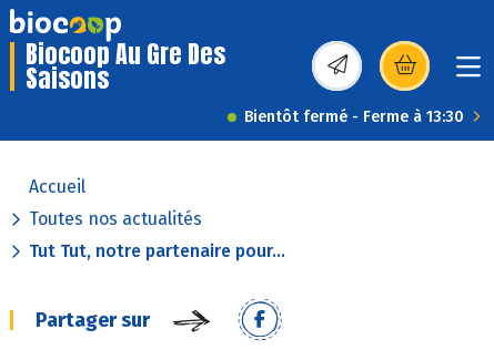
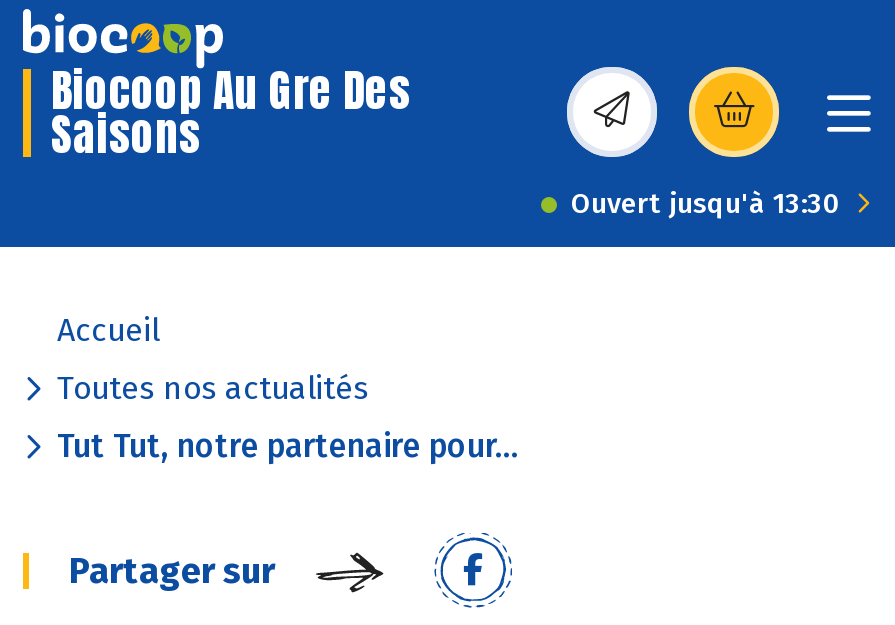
- Bientôt fermé - Ferme à 13:30
+ Ouvert jusqu'à 13:30
